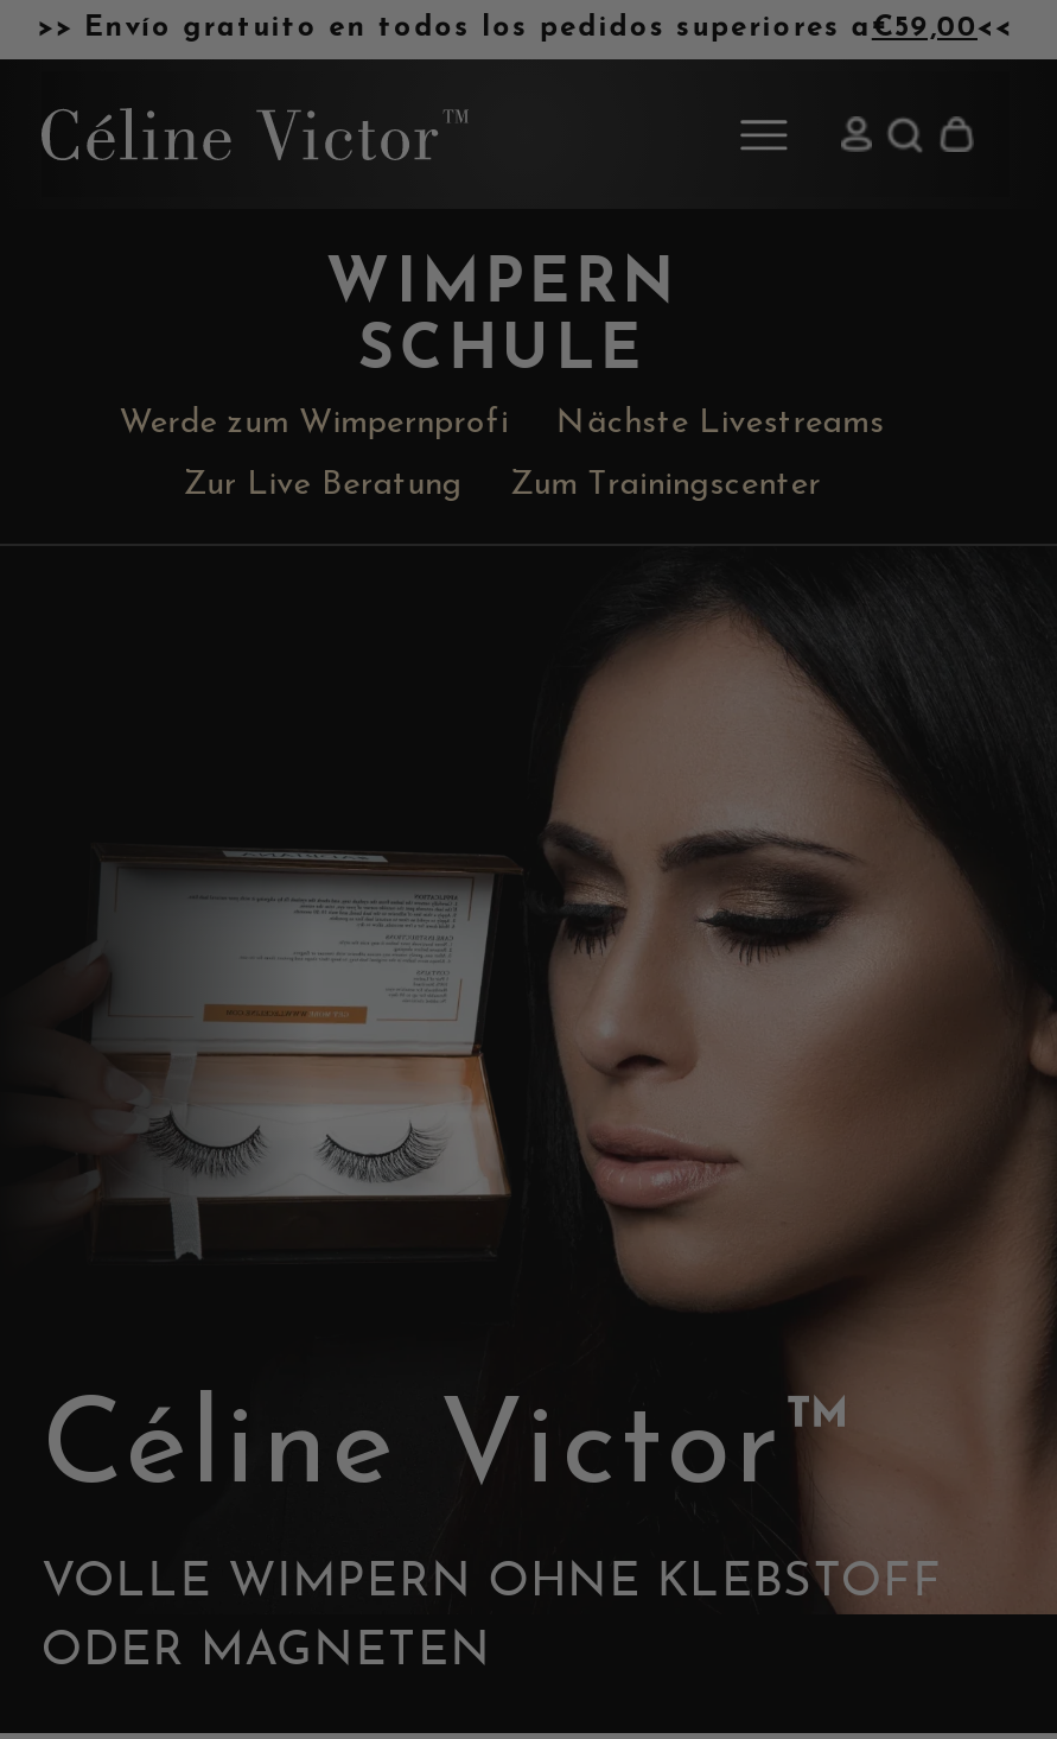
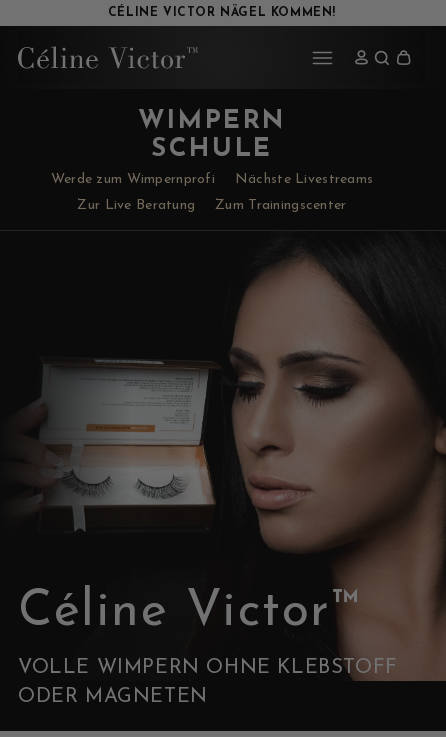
- >> Envío gratuito en todos los pedidos superiores a €59,00<<
+ CÉLINE VICTOR NÄGEL KOMMEN!
